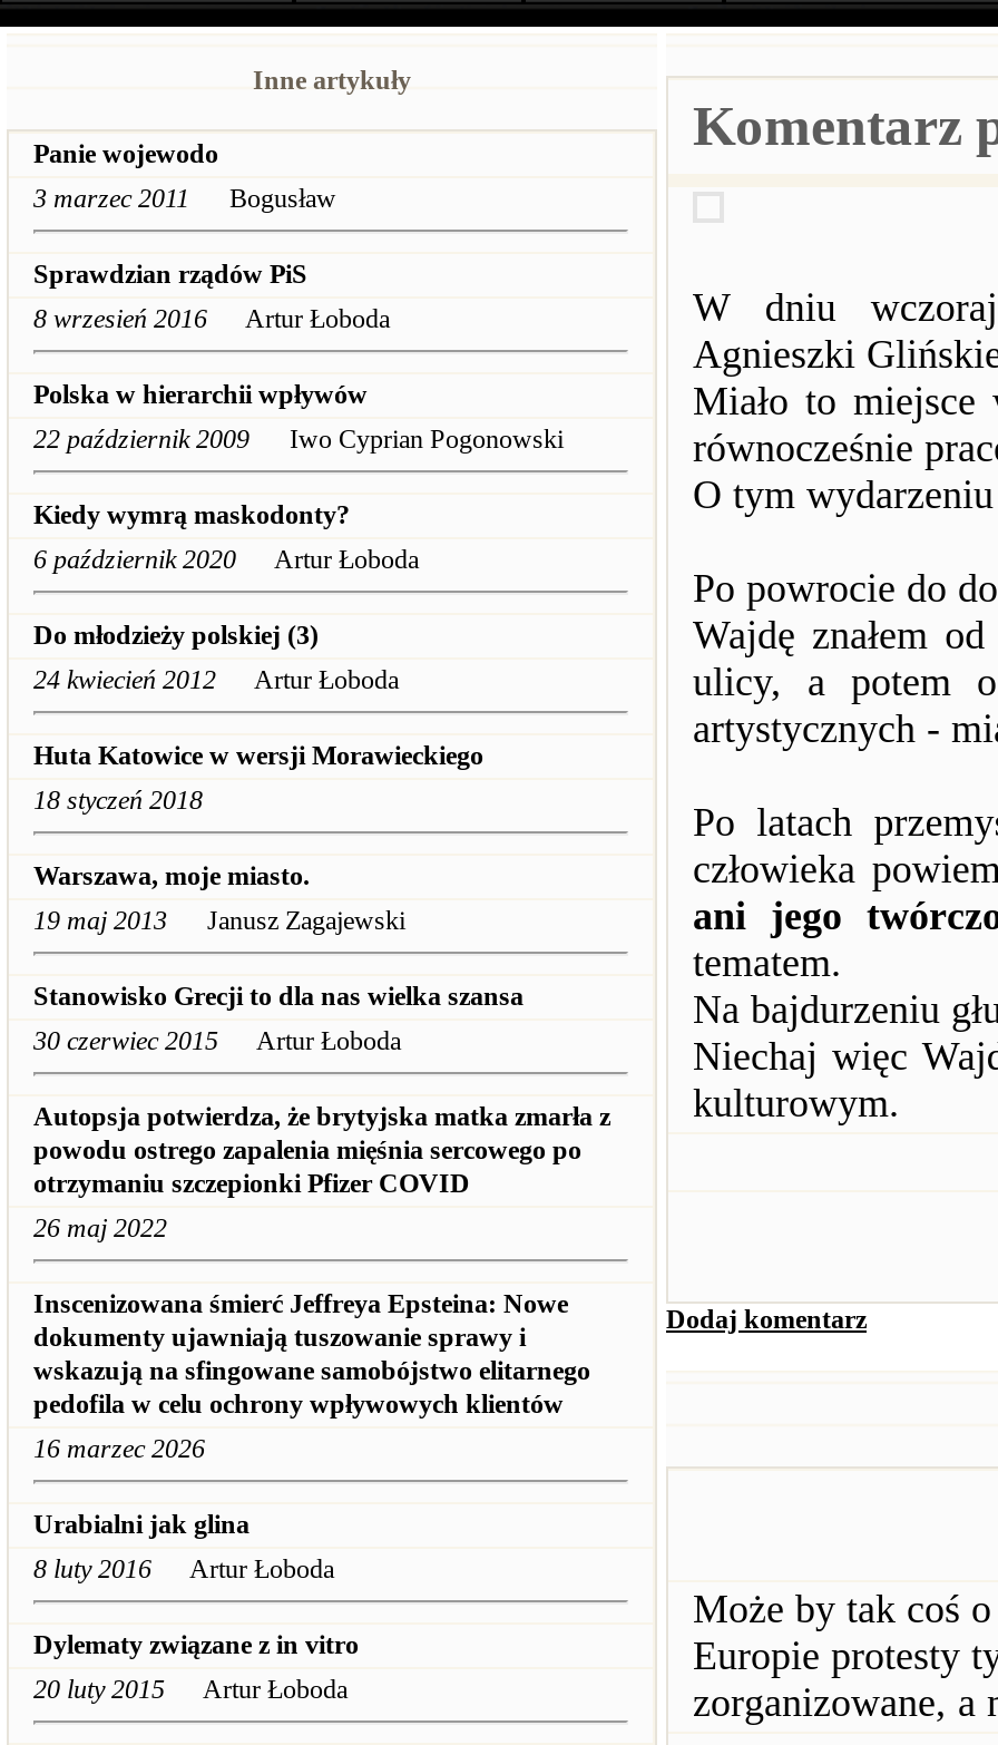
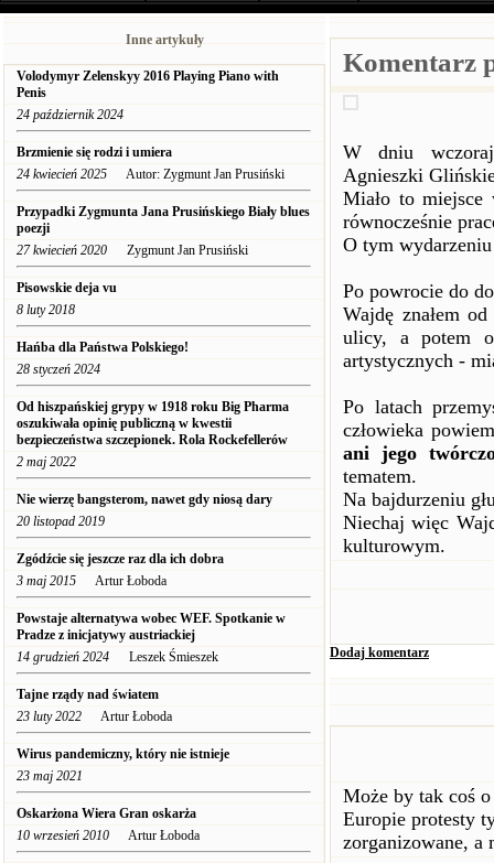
- Panie wojewodo
- 3 marzec 2011 Bogusław
+ Volodymyr Zelenskyy 2016 Playing Piano with
+ Penis
+ 24 październik 2024

- Sprawdzian rządów PiS
- 8 wrzesień 2016 Artur Łoboda
+ Brzmienie się rodzi i umiera
+ 24 kwiecień 2025 Autor: Zygmunt Jan Prusiński

- Polska w hierarchii wpływów
- 22 październik 2009 Iwo Cyprian Pogonowski
+ Przypadki Zygmunta Jana Prusińskiego Biały blues
+ poezji
+ 27 kwiecień 2020 Zygmunt Jan Prusiński

- Kiedy wymrą maskodonty?
- 6 październik 2020 Artur Łoboda
+ Pisowskie deja vu
+ 8 luty 2018

- Do młodzieży polskiej (3)
- 24 kwiecień 2012 Artur Łoboda
+ Hańba dla Państwa Polskiego!
+ 28 styczeń 2024

- Huta Katowice w wersji Morawieckiego
- 18 styczeń 2018
+ Od hiszpańskiej grypy w 1918 roku Big Pharma
+ oszukiwała opinię publiczną w kwestii
+ bezpieczeństwa szczepionek. Rola Rockefellerów
+ 2 maj 2022

- Warszawa, moje miasto.
- 19 maj 2013 Janusz Zagajewski
+ Nie wierzę bangsterom, nawet gdy niosą dary
+ 20 listopad 2019

- Stanowisko Grecji to dla nas wielka szansa
- 30 czerwiec 2015 Artur Łoboda
+ Zgódźcie się jeszcze raz dla ich dobra
+ 3 maj 2015 Artur Łoboda

- Autopsja potwierdza, że brytyjska matka zmarła z
- powodu ostrego zapalenia mięśnia sercowego po
- otrzymaniu szczepionki Pfizer COVID
- 26 maj 2022
+ Powstaje alternatywa wobec WEF. Spotkanie w
+ Pradze z inicjatywy austriackiej
+ 14 grudzień 2024 Leszek Śmieszek

- Inscenizowana śmierć Jeffreya Epsteina: Nowe
- dokumenty ujawniają tuszowanie sprawy i
- wskazują na sfingowane samobójstwo elitarnego
- pedofila w celu ochrony wpływowych klientów
- 16 marzec 2026
+ Tajne rządy nad światem
+ 23 luty 2022 Artur Łoboda

- Urabialni jak glina
- 8 luty 2016 Artur Łoboda
+ Wirus pandemiczny, który nie istnieje
+ 23 maj 2021

- Dylematy związane z in vitro
- 20 luty 2015 Artur Łoboda
+ Oskarżona Wiera Gran oskarża
+ 10 wrzesień 2010 Artur Łoboda
